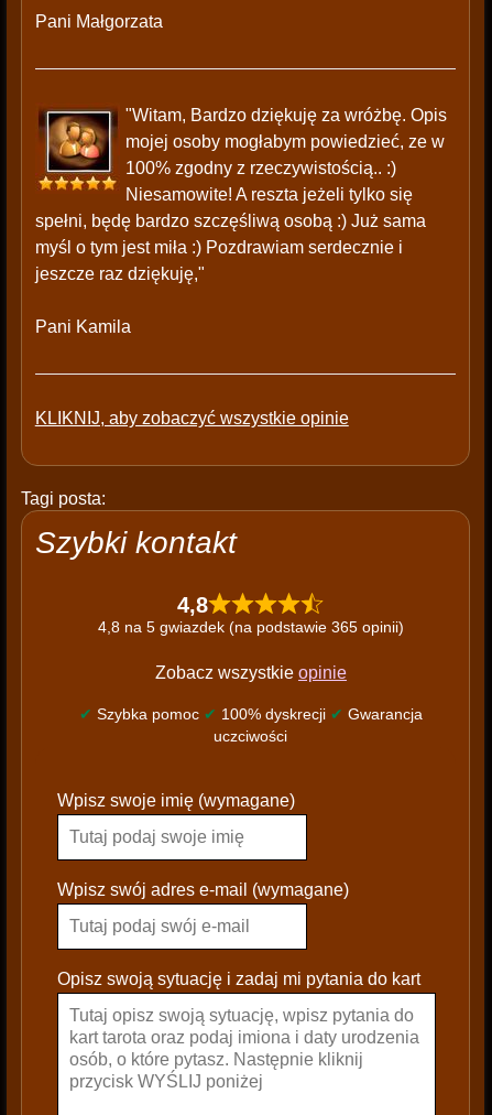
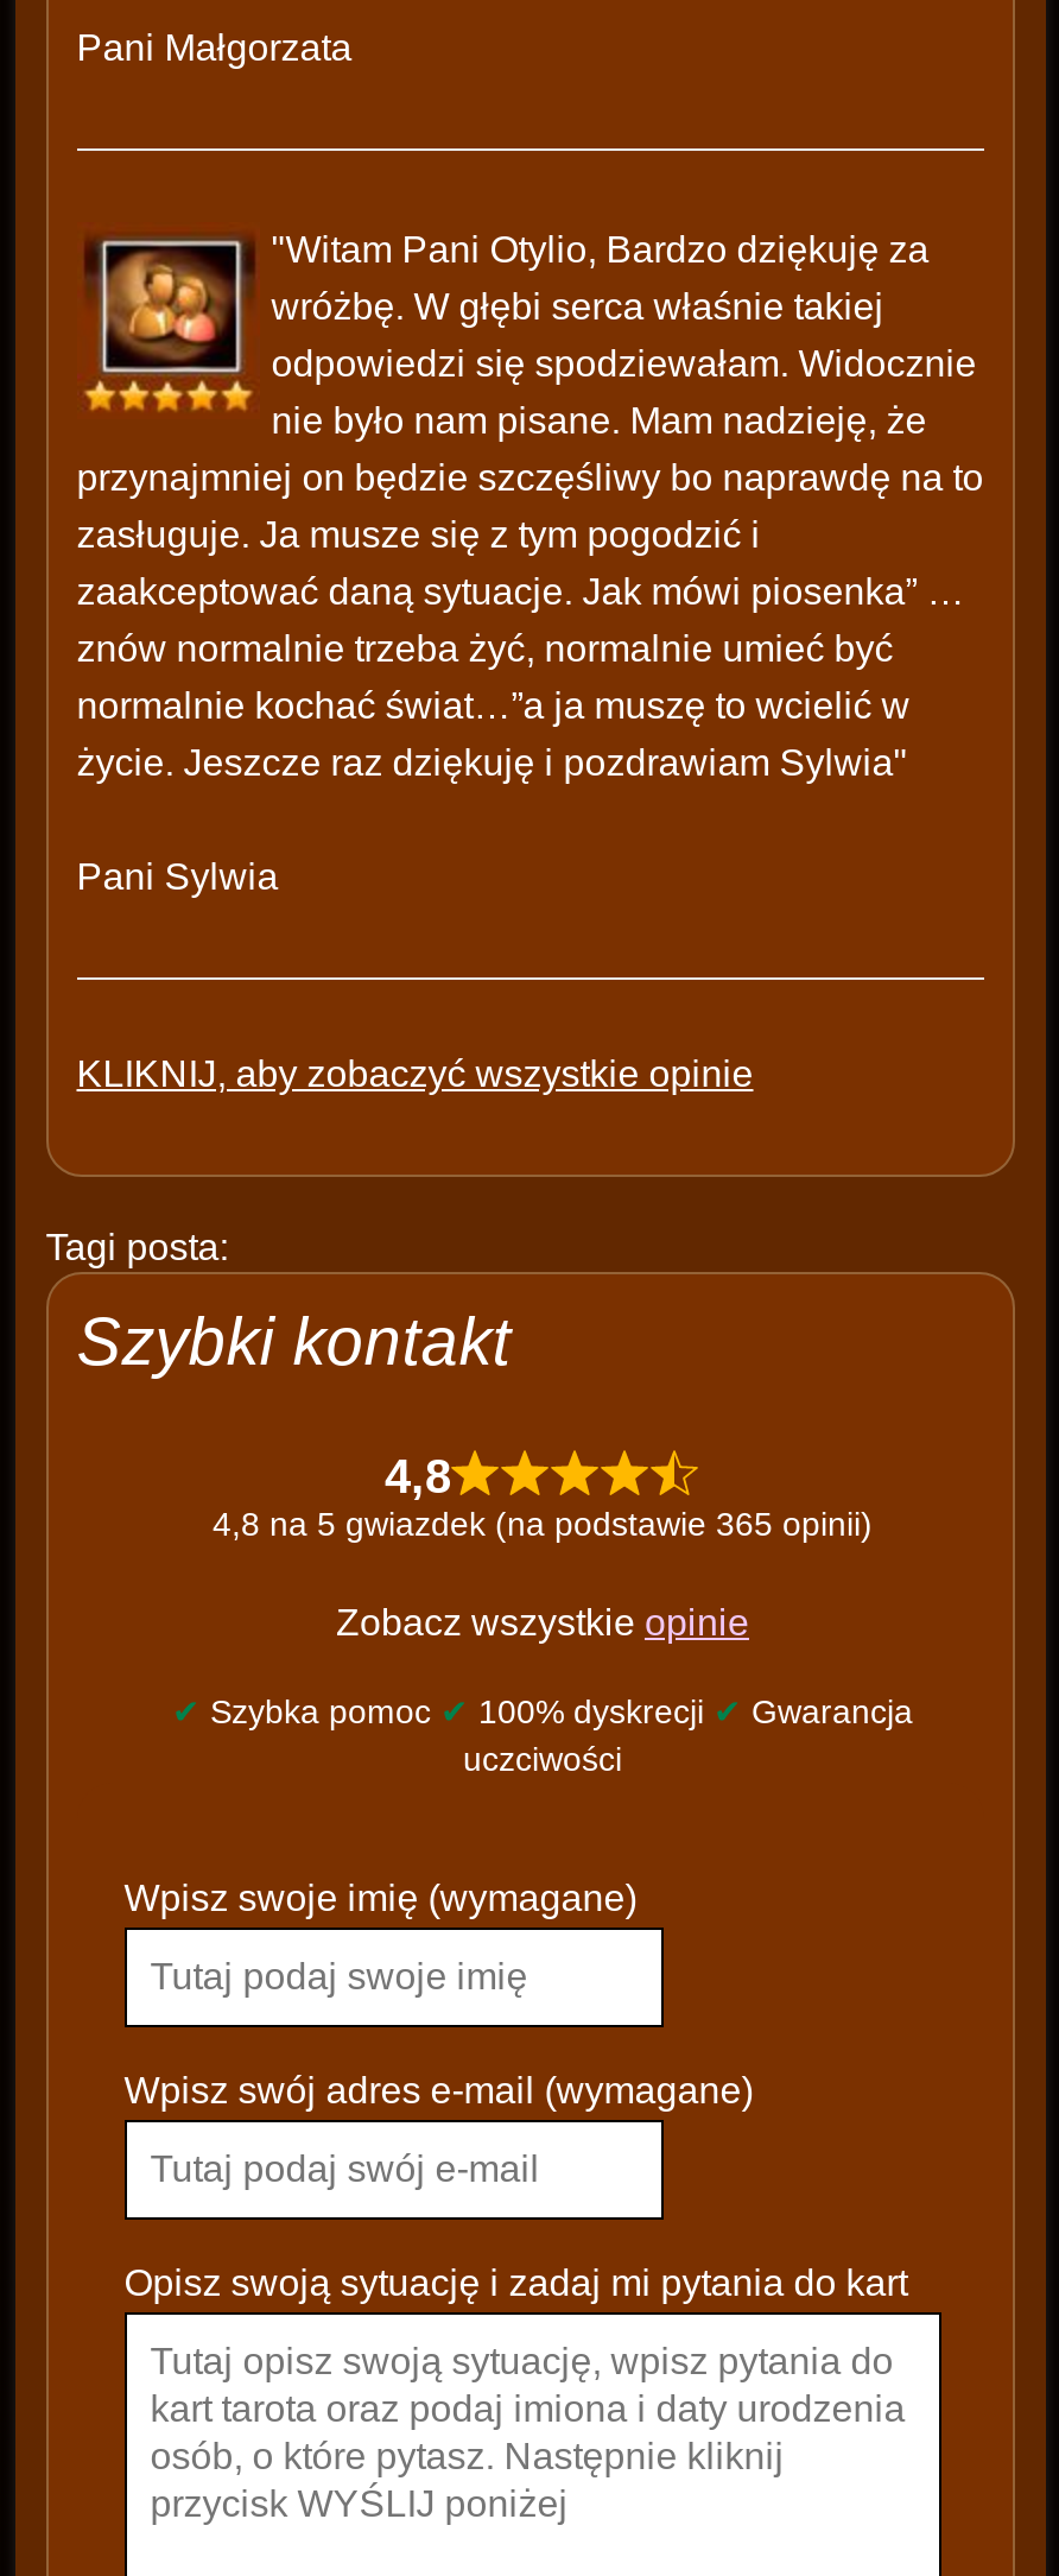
- "Witam, Bardzo dziękuję za wróżbę. Opis
- mojej osoby mogłabym powiedzieć, ze w
- 100% zgodny z rzeczywistością.. :)
- Niesamowite! A reszta jeżeli tylko się
- spełni, będę bardzo szczęśliwą osobą :) Już sama
- myśl o tym jest miła :) Pozdrawiam serdecznie i
- jeszcze raz dziękuję,"
+ "Witam Pani Otylio, Bardzo dziękuję za
+ wróżbę. W głębi serca właśnie takiej
+ odpowiedzi się spodziewałam. Widocznie
+ nie było nam pisane. Mam nadzieję, że
+ przynajmniej on będzie szczęśliwy bo naprawdę na to
+ zasługuje. Ja musze się z tym pogodzić i
+ zaakceptować daną sytuacje. Jak mówi piosenka” …
+ znów normalnie trzeba żyć, normalnie umieć być
+ normalnie kochać świat…”a ja muszę to wcielić w
+ życie. Jeszcze raz dziękuję i pozdrawiam Sylwia"

- Pani Kamila
+ Pani Sylwia
